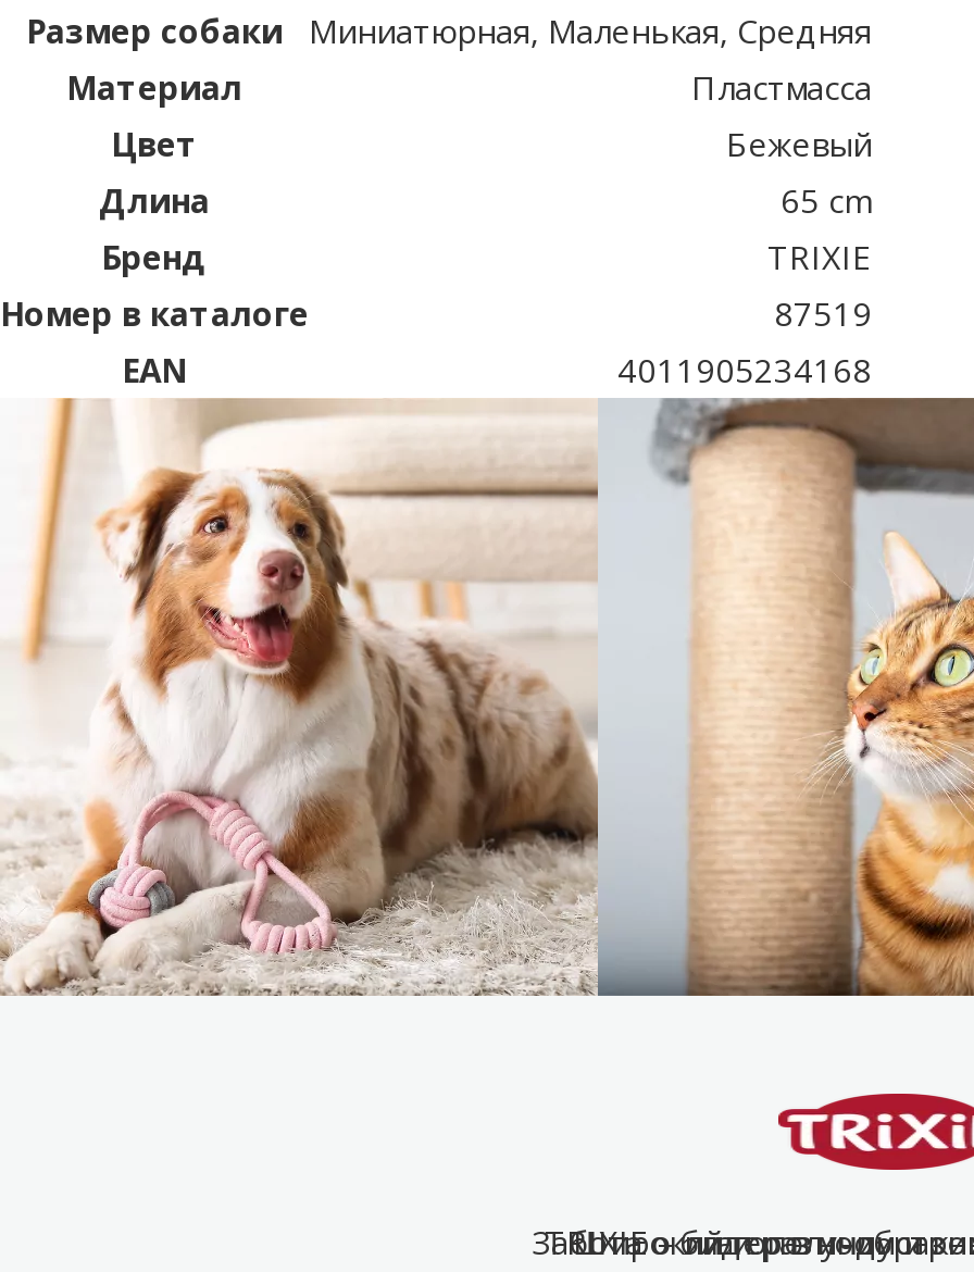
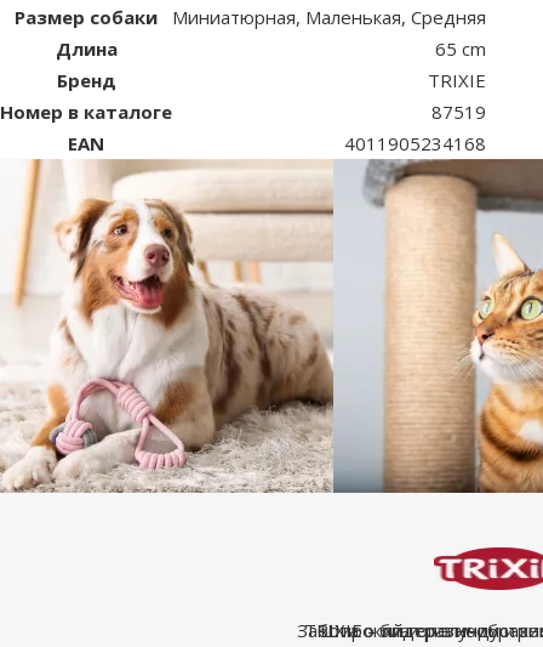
- Материал
- Пластмасса
- Цвет
- Бежевый
